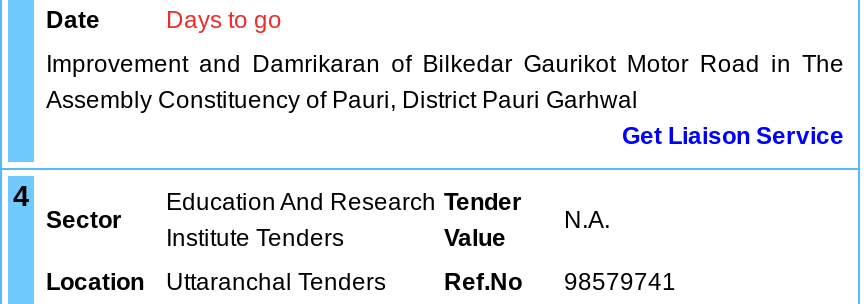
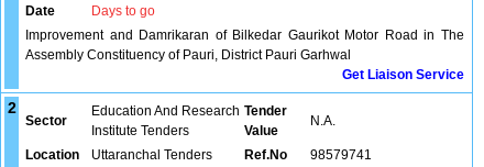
- 4
+ 2
